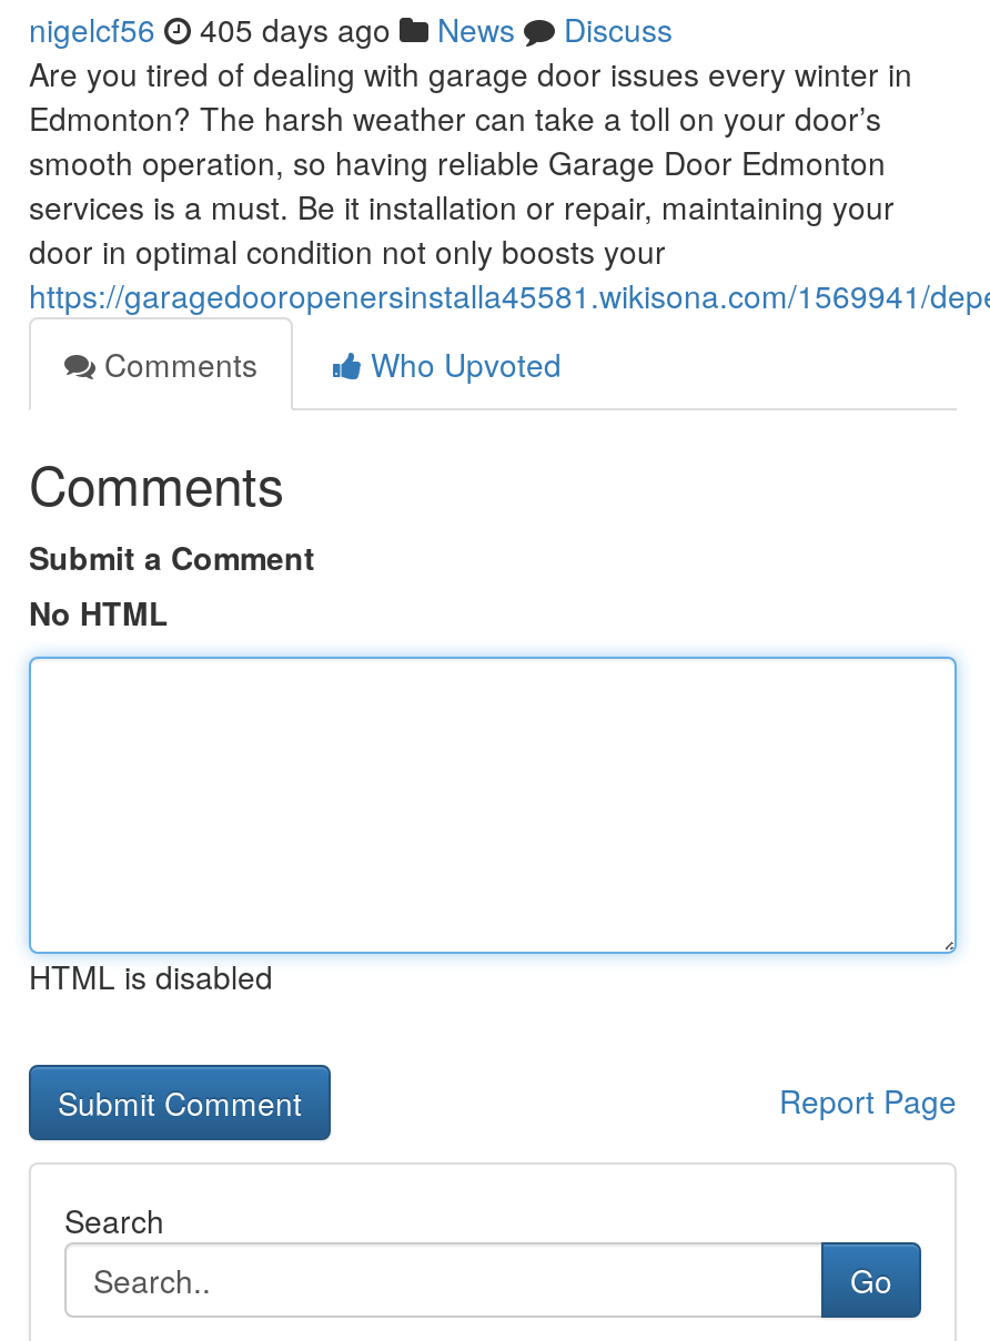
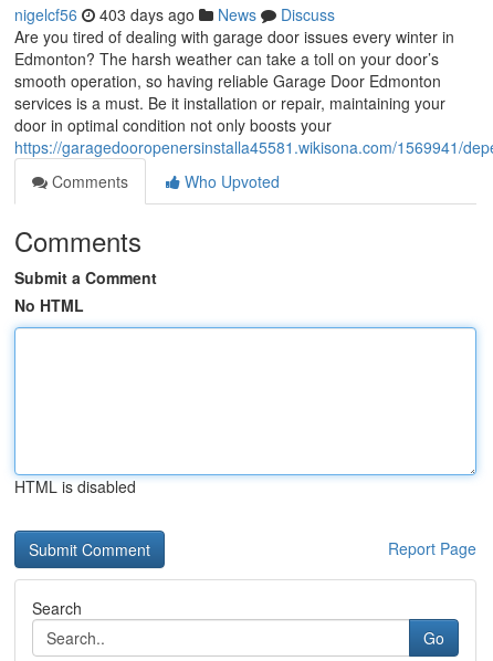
- nigelcf56 405 days ago News Discuss
+ nigelcf56 403 days ago News Discuss
